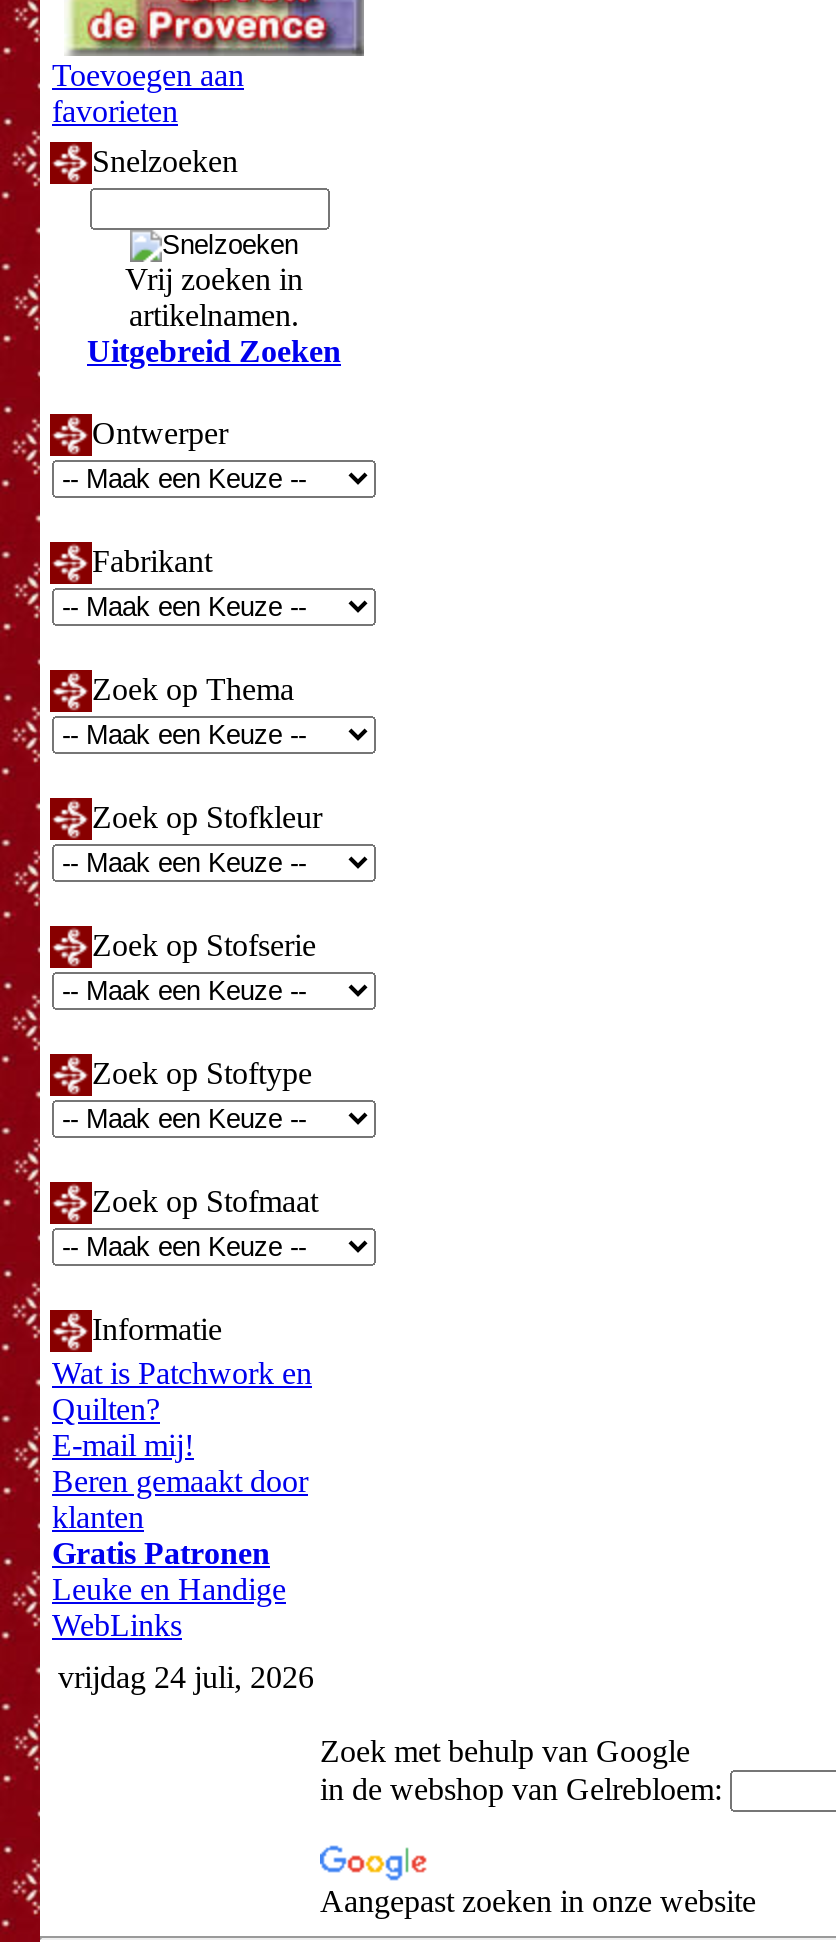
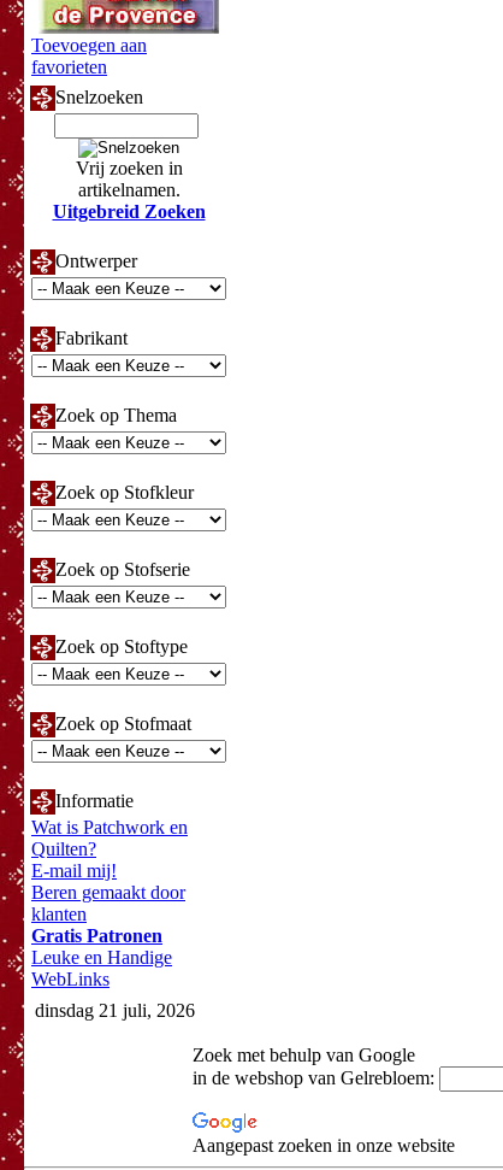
- vrijdag 24 juli, 2026
+ dinsdag 21 juli, 2026
